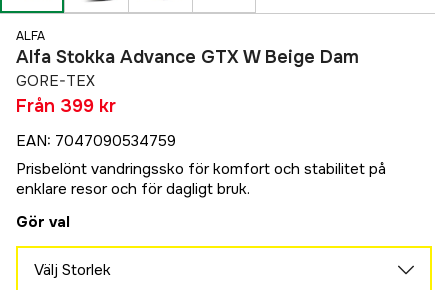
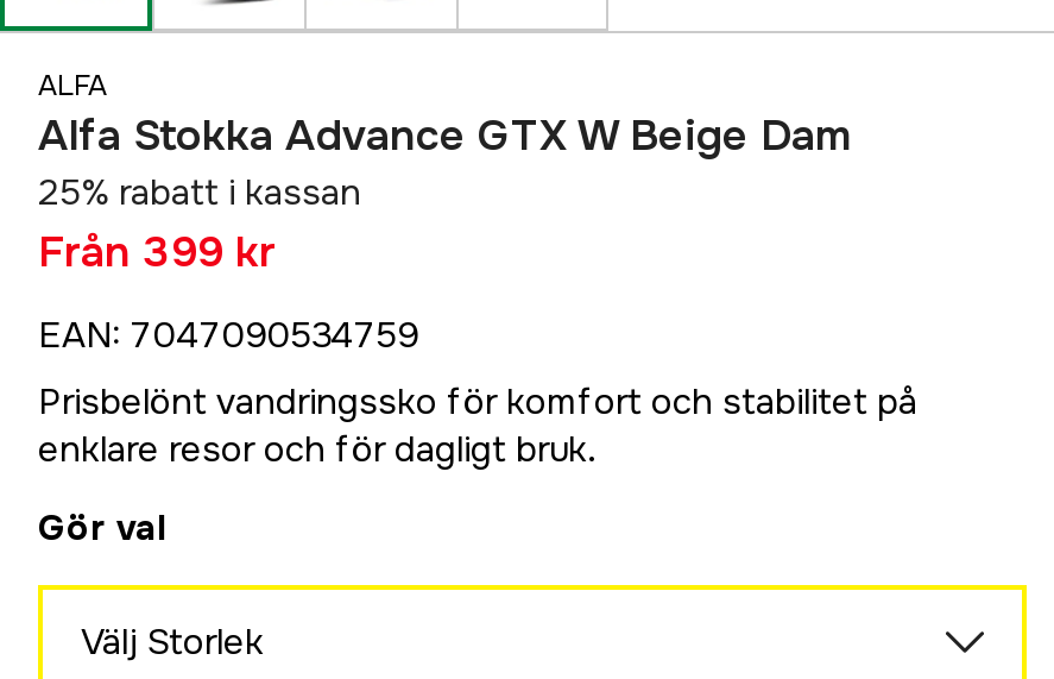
- GORE-TEX
+ 25% rabatt i kassan
